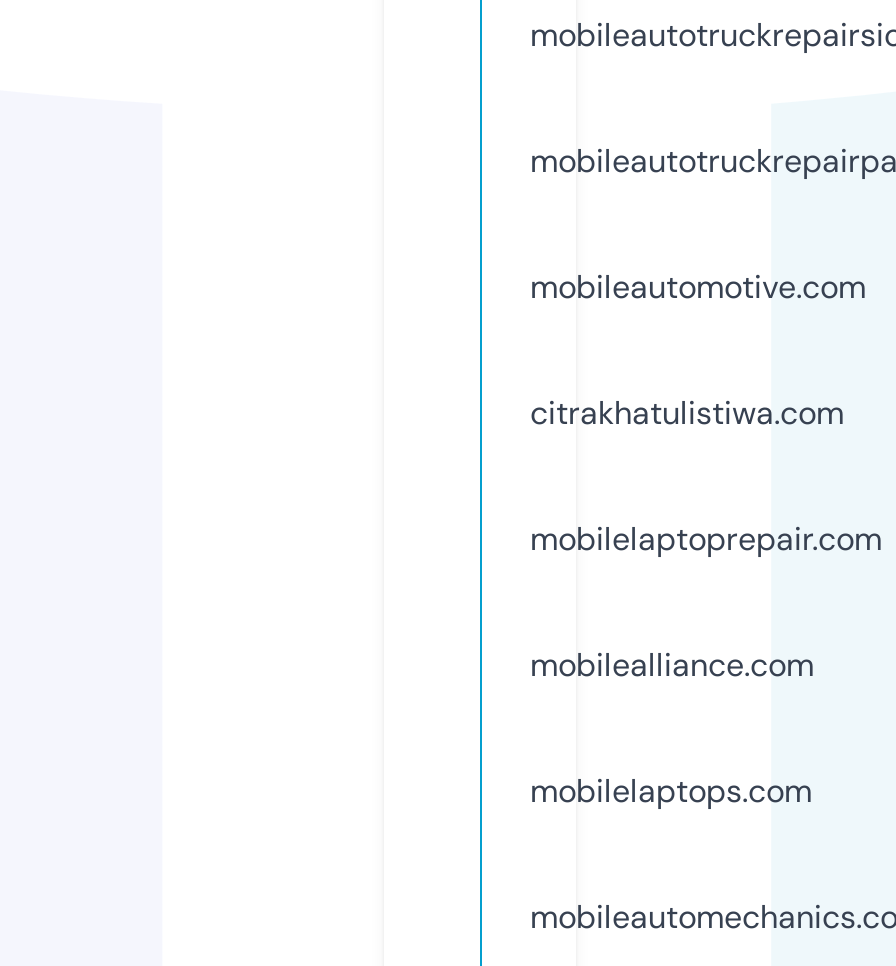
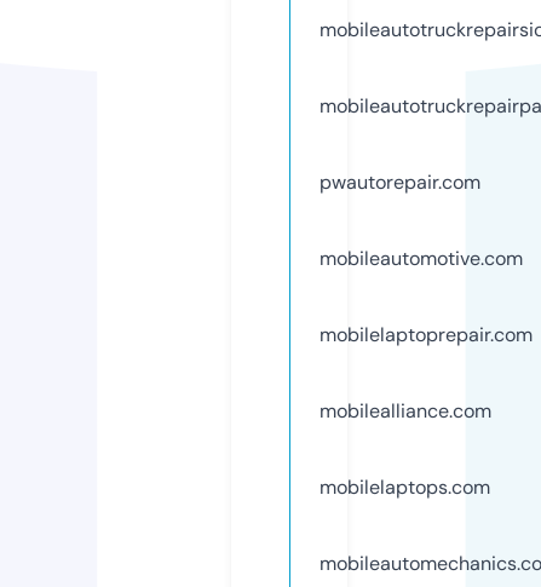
+ pwautorepair.com

moved down: mobileautomotive.com

- citrakhatulistiwa.com
